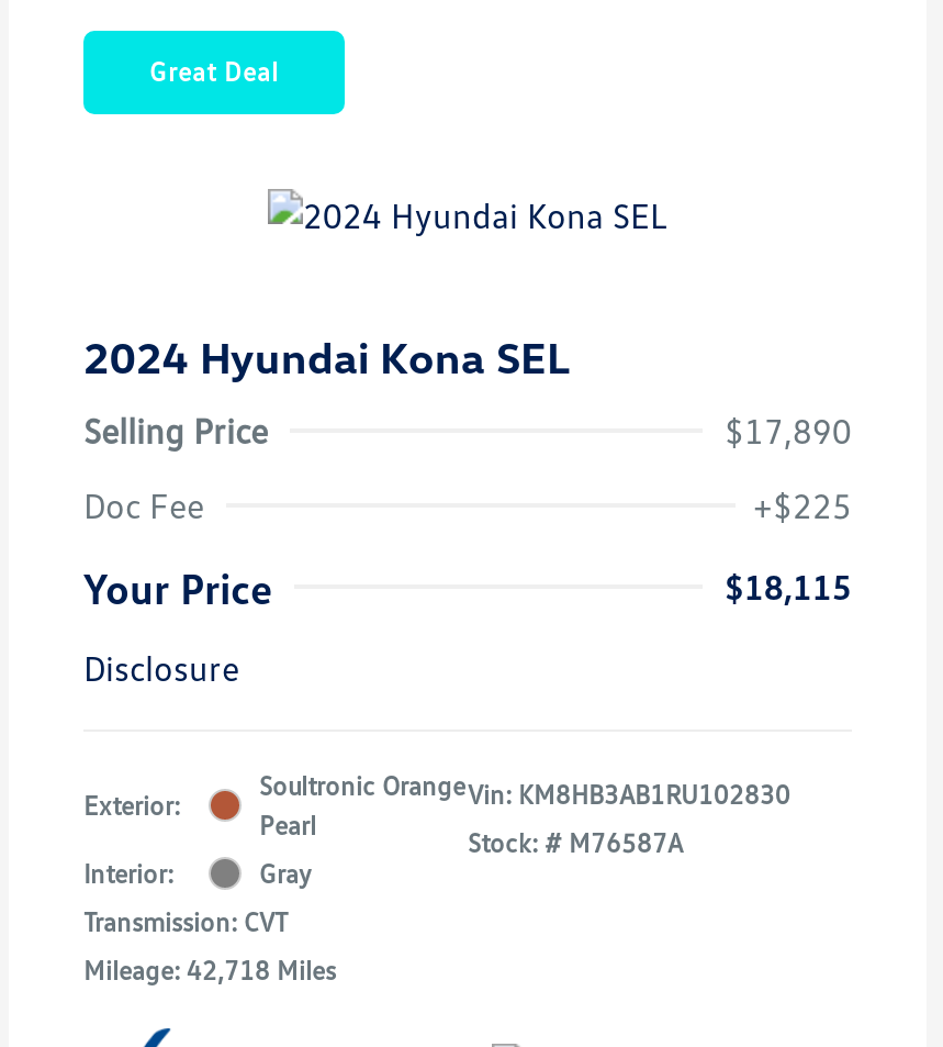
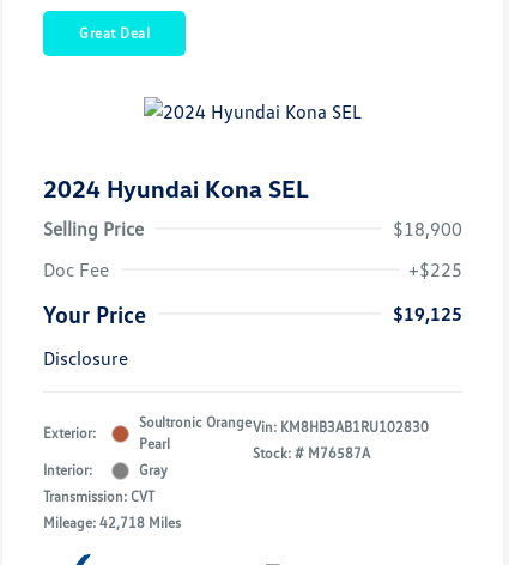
- $17,890
+ $18,900

- $18,115
+ $19,125
